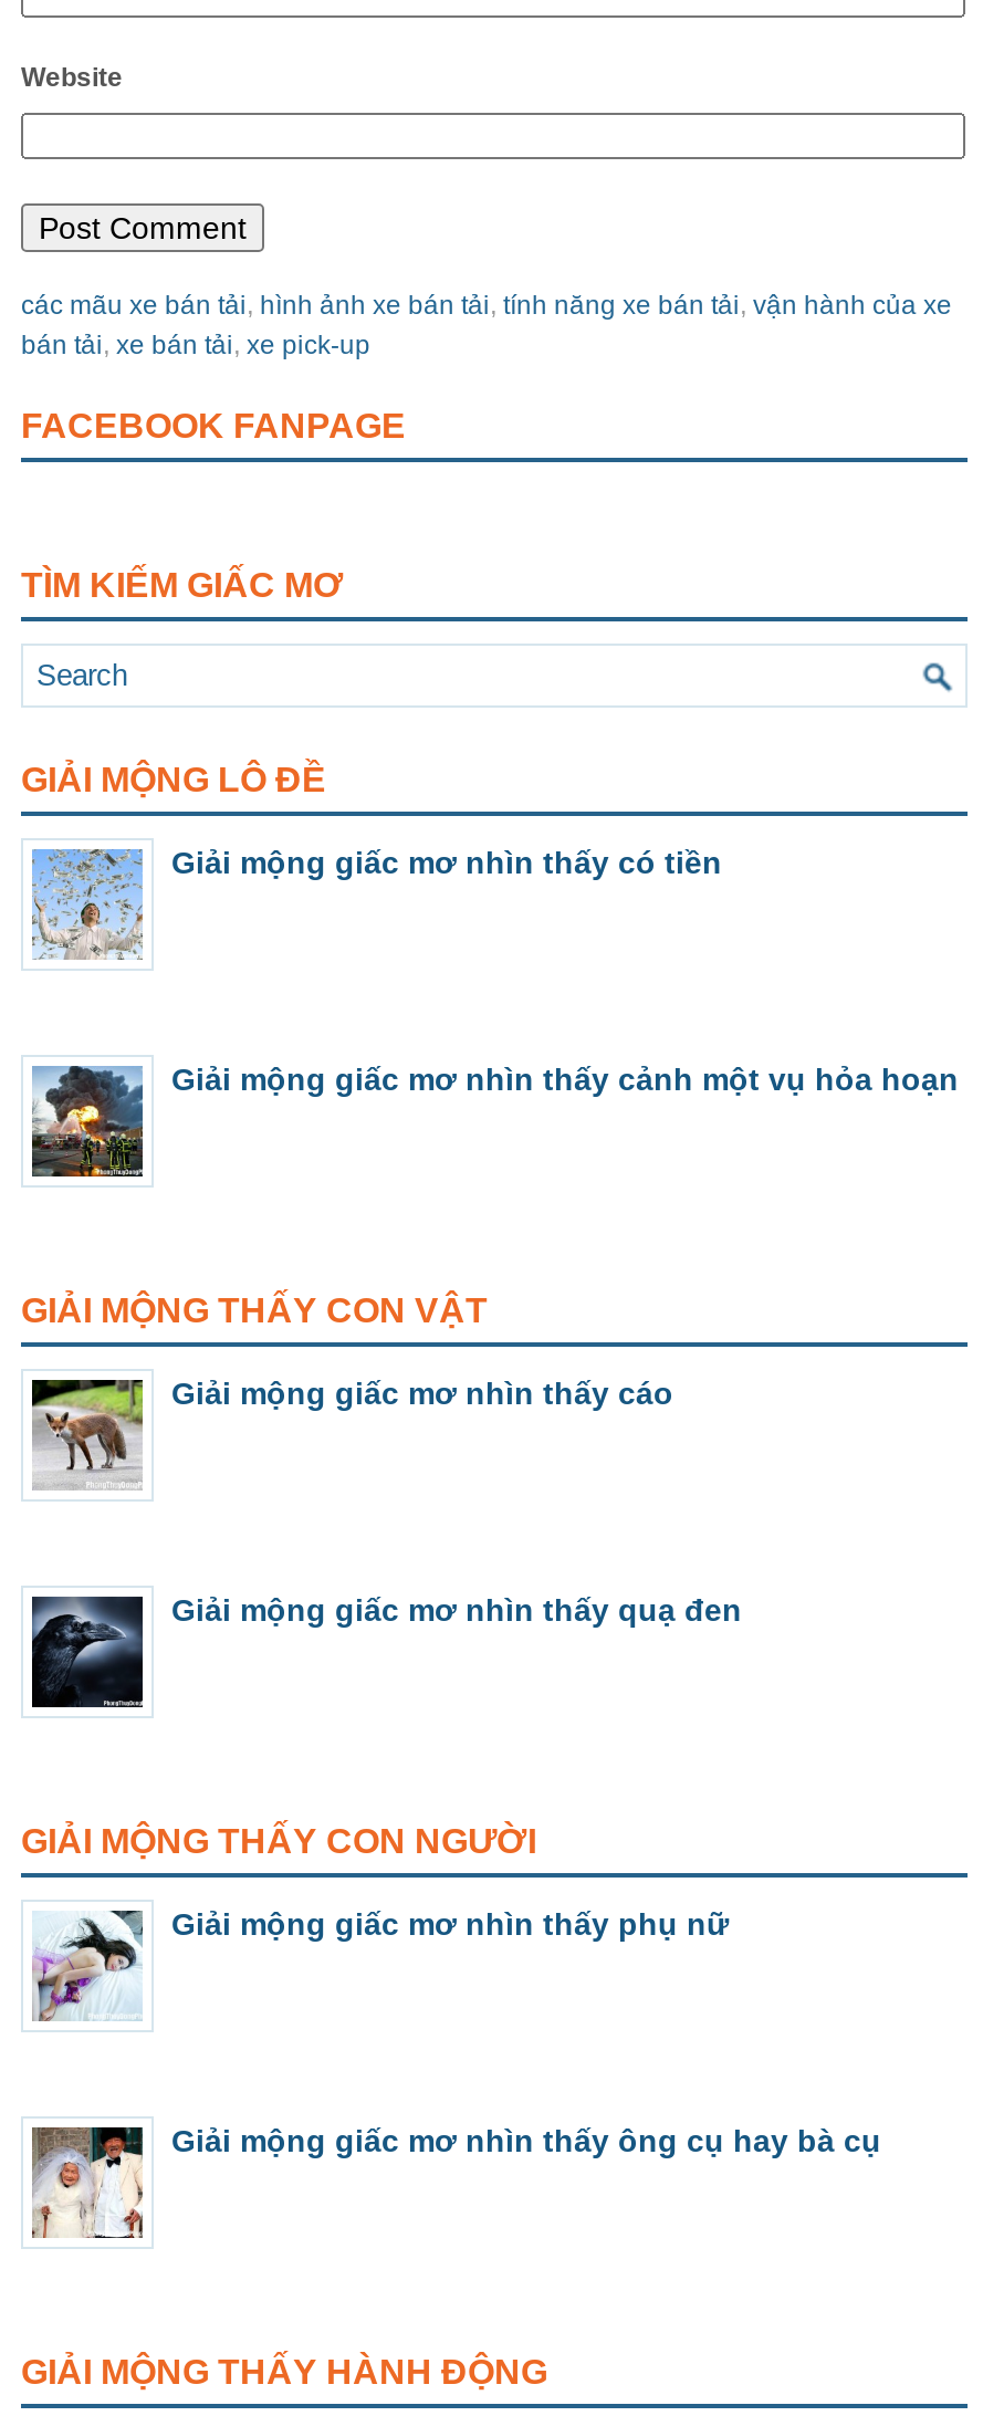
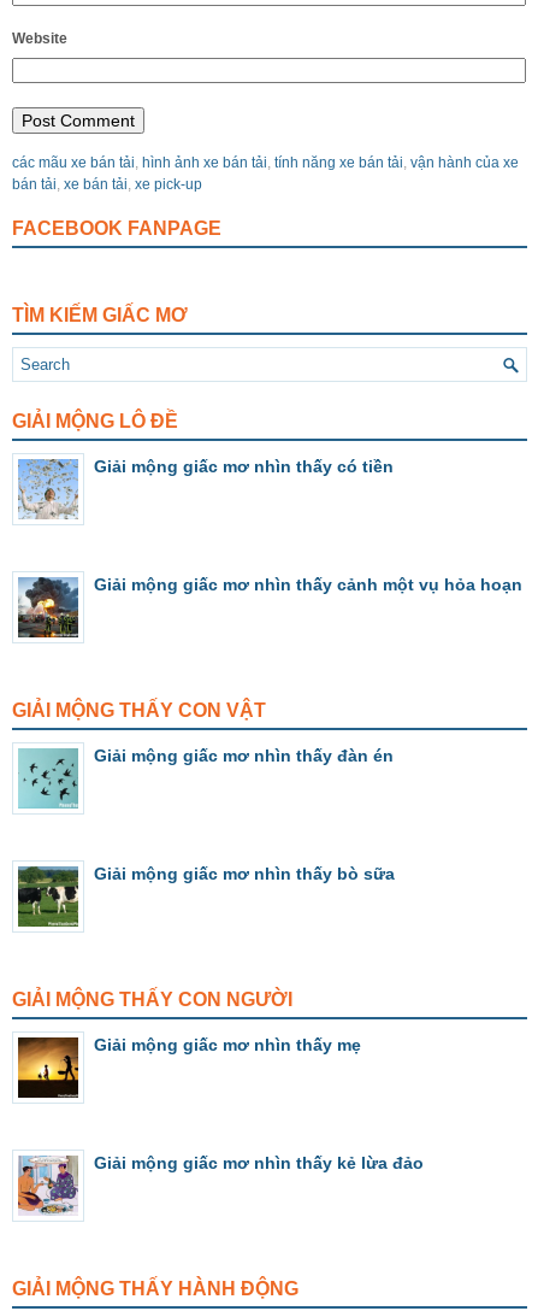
- [image]
- Giải mộng giấc mơ nhìn thấy cáo
+ [image]
+ Giải mộng giấc mơ nhìn thấy đàn én

- [image]
- Giải mộng giấc mơ nhìn thấy quạ đen
+ [image]
+ Giải mộng giấc mơ nhìn thấy bò sữa

- [image]
- Giải mộng giấc mơ nhìn thấy phụ nữ
+ [image]
+ Giải mộng giấc mơ nhìn thấy mẹ

- [image]
- Giải mộng giấc mơ nhìn thấy ông cụ hay bà cụ
+ [image]
+ Giải mộng giấc mơ nhìn thấy kẻ lừa đảo
